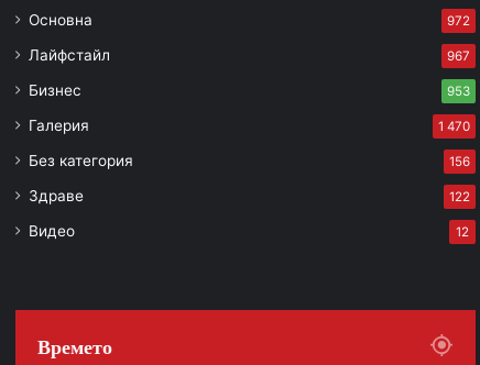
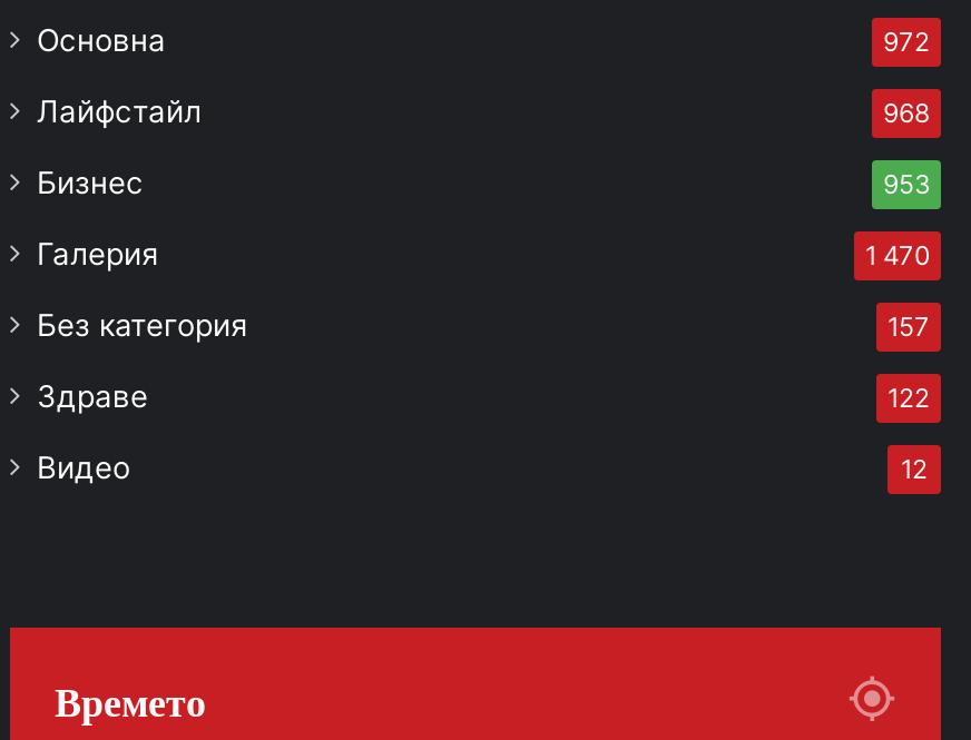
- 967
+ 968

- 156
+ 157
